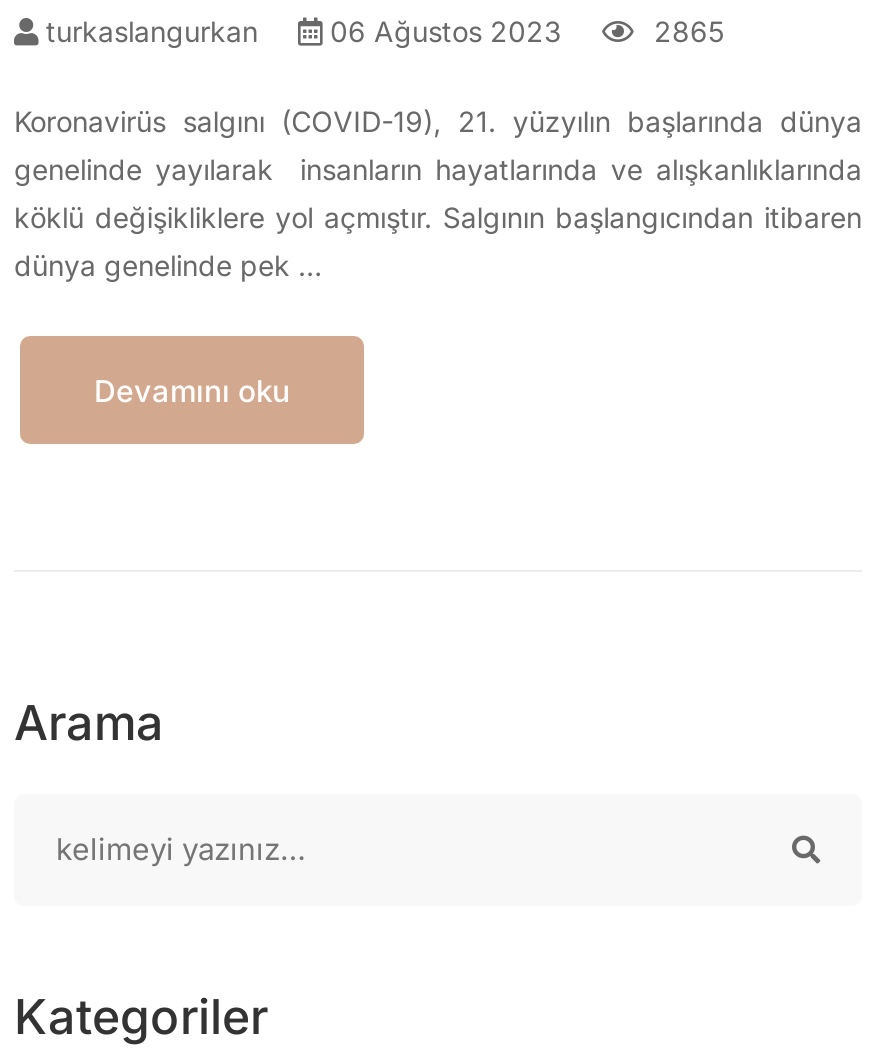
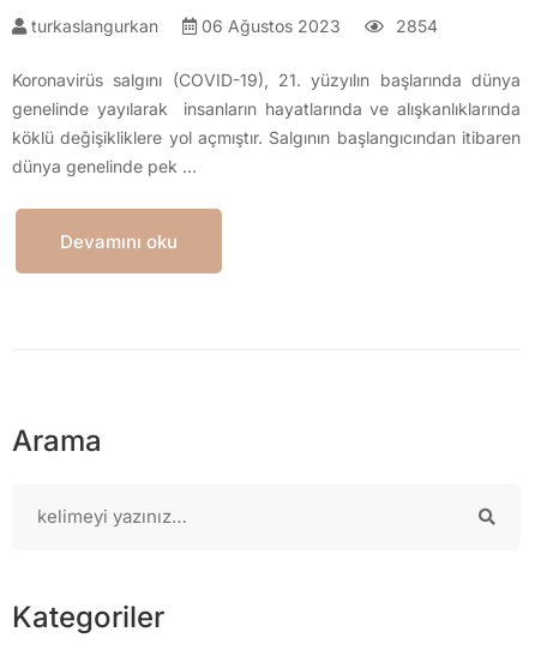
- 2865
+ 2854
